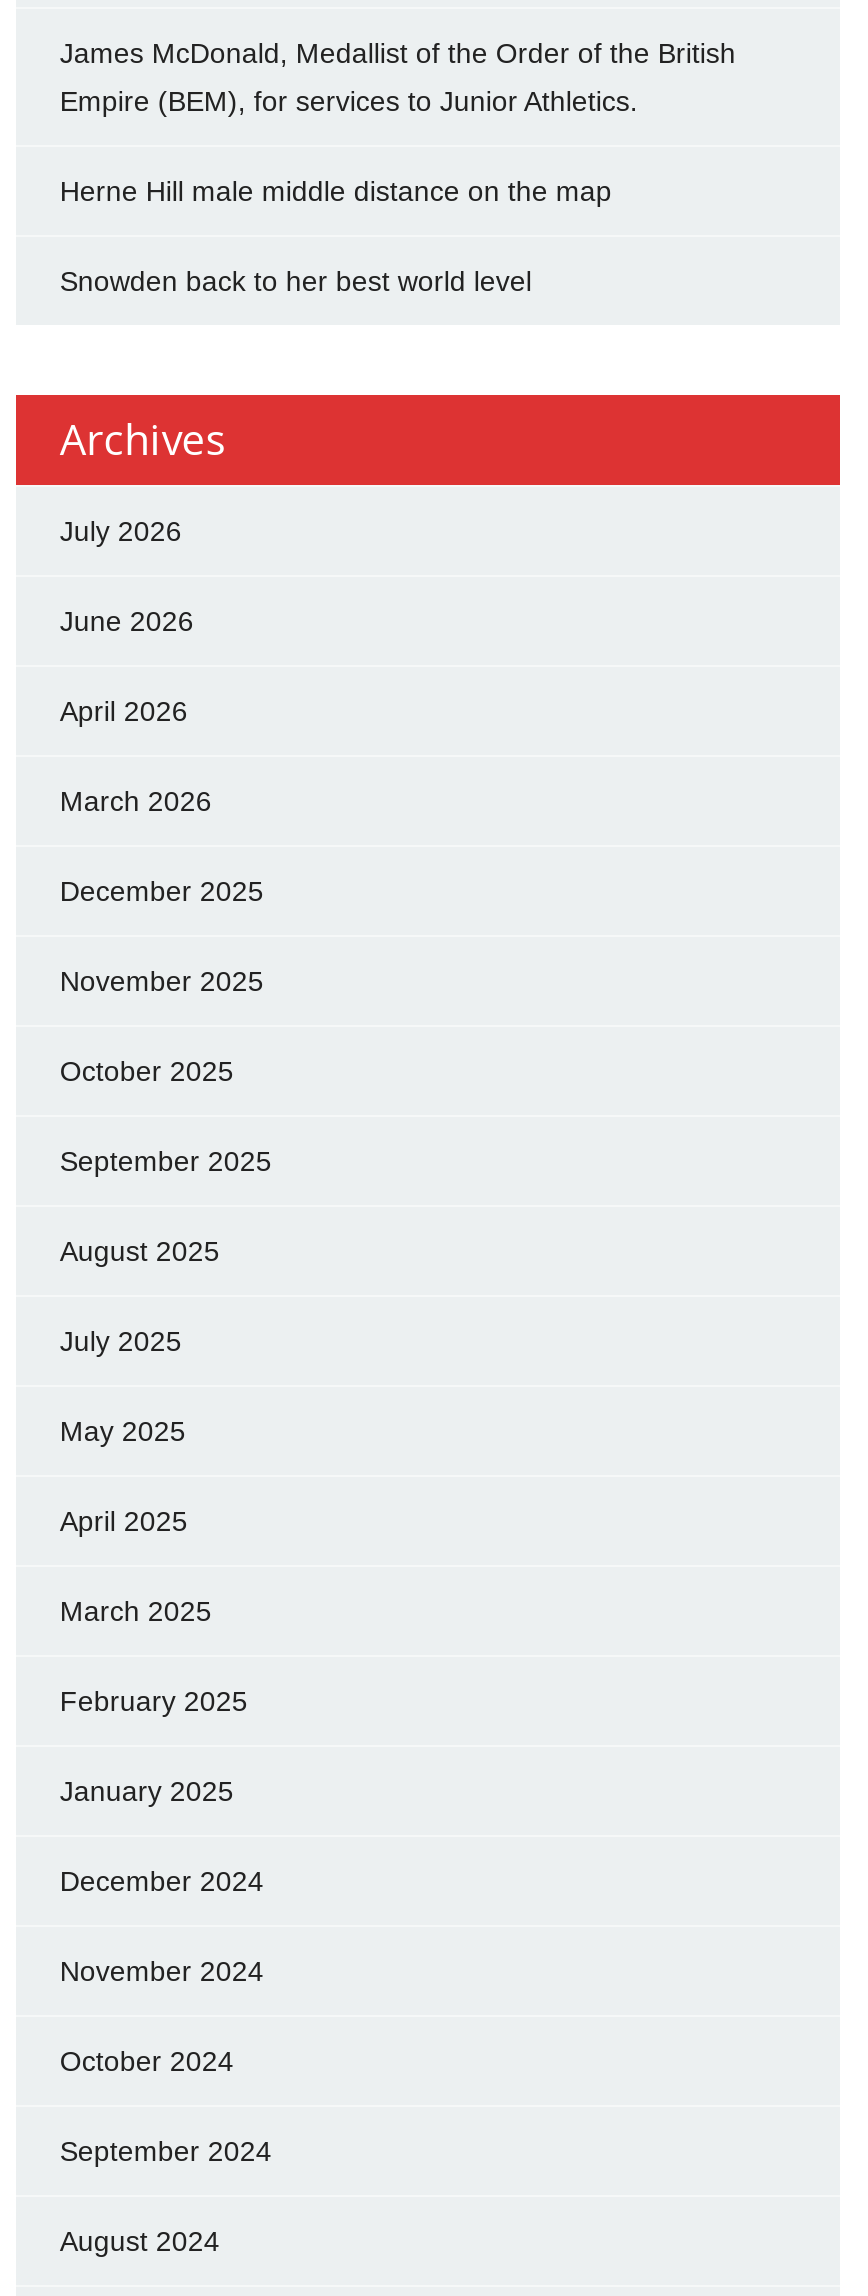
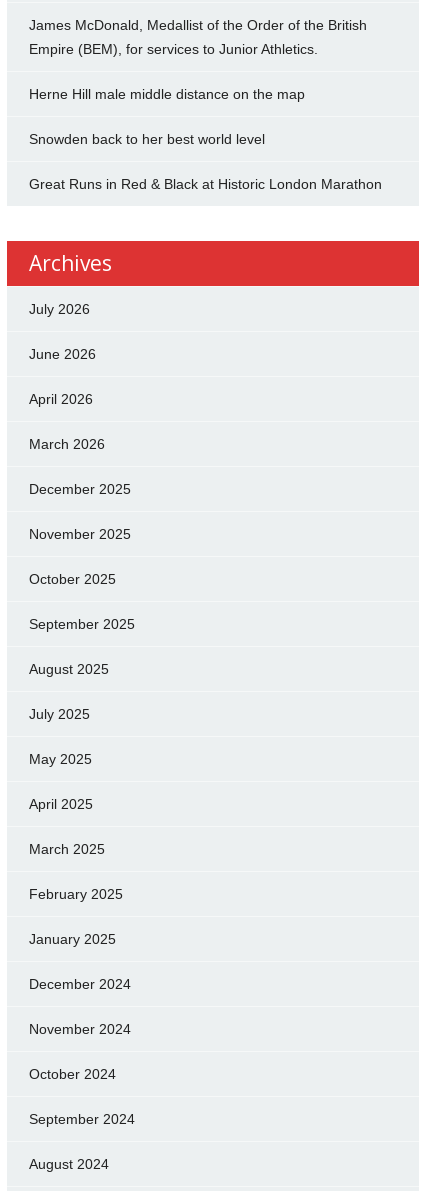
+ Great Runs in Red & Black at Historic London Marathon
